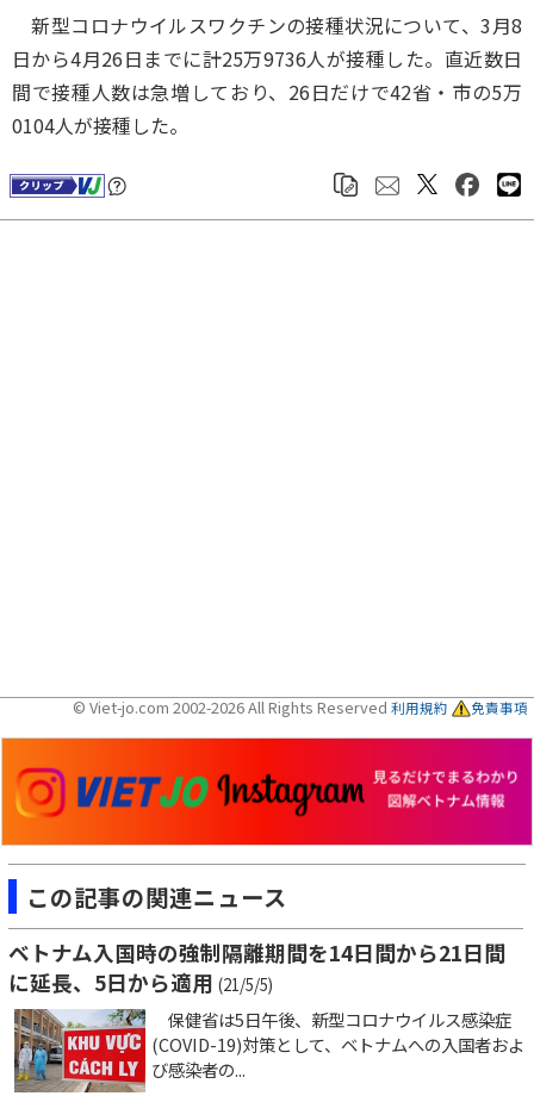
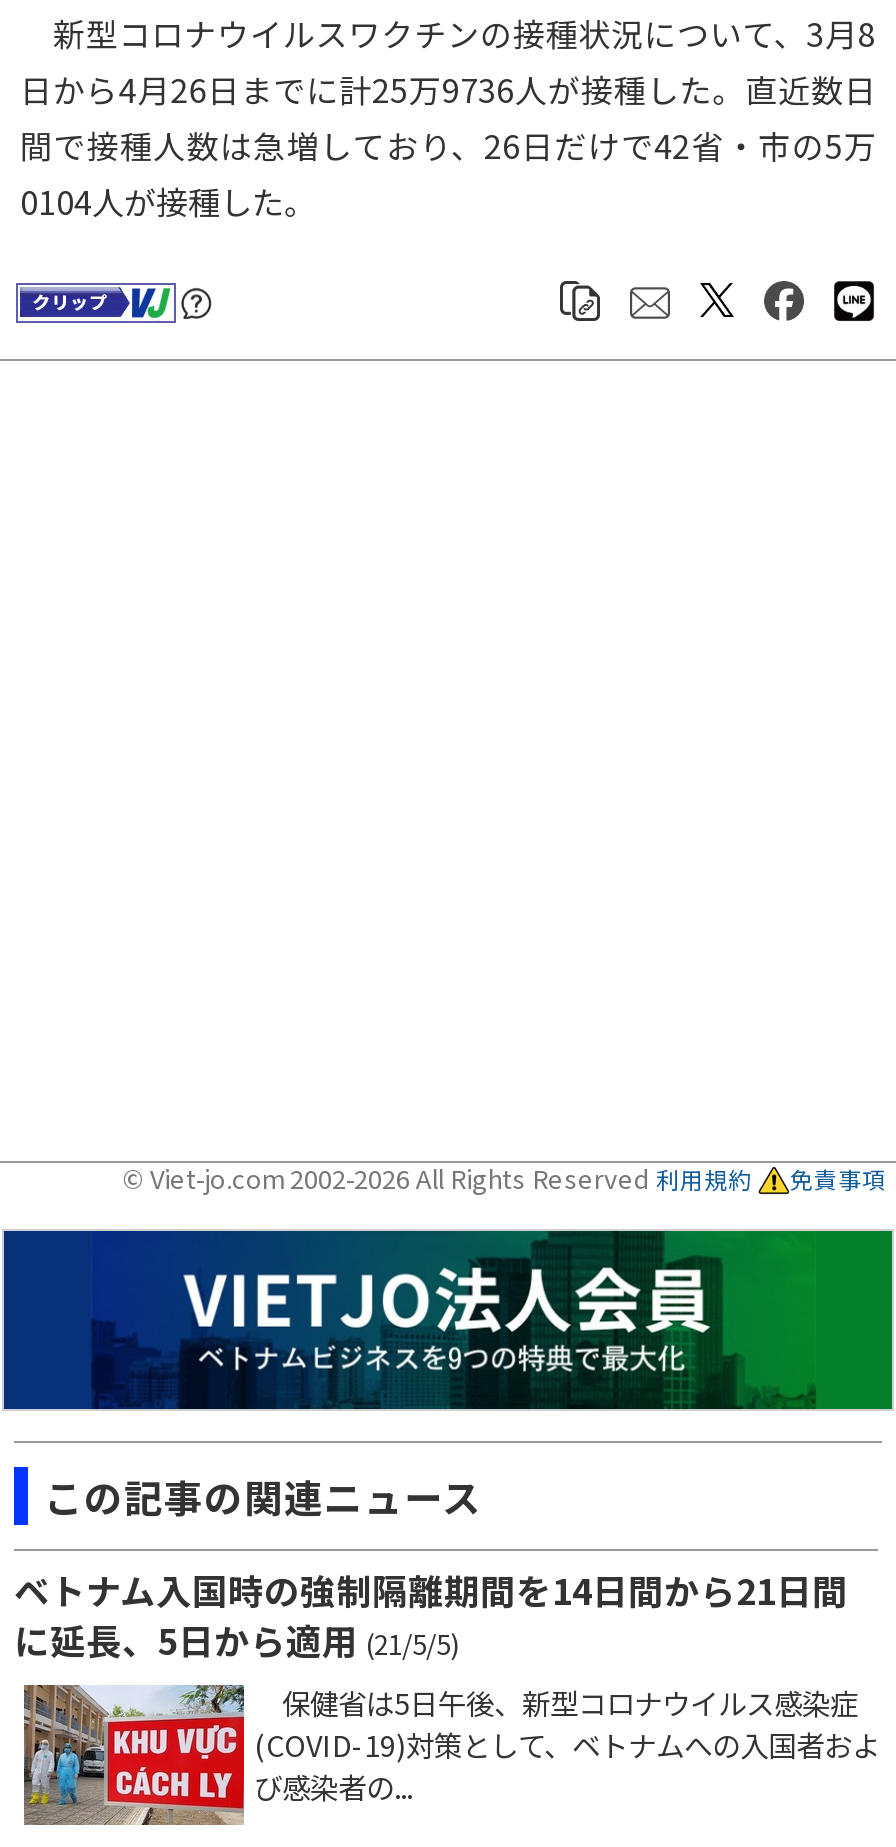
- [image]
+ [image]
